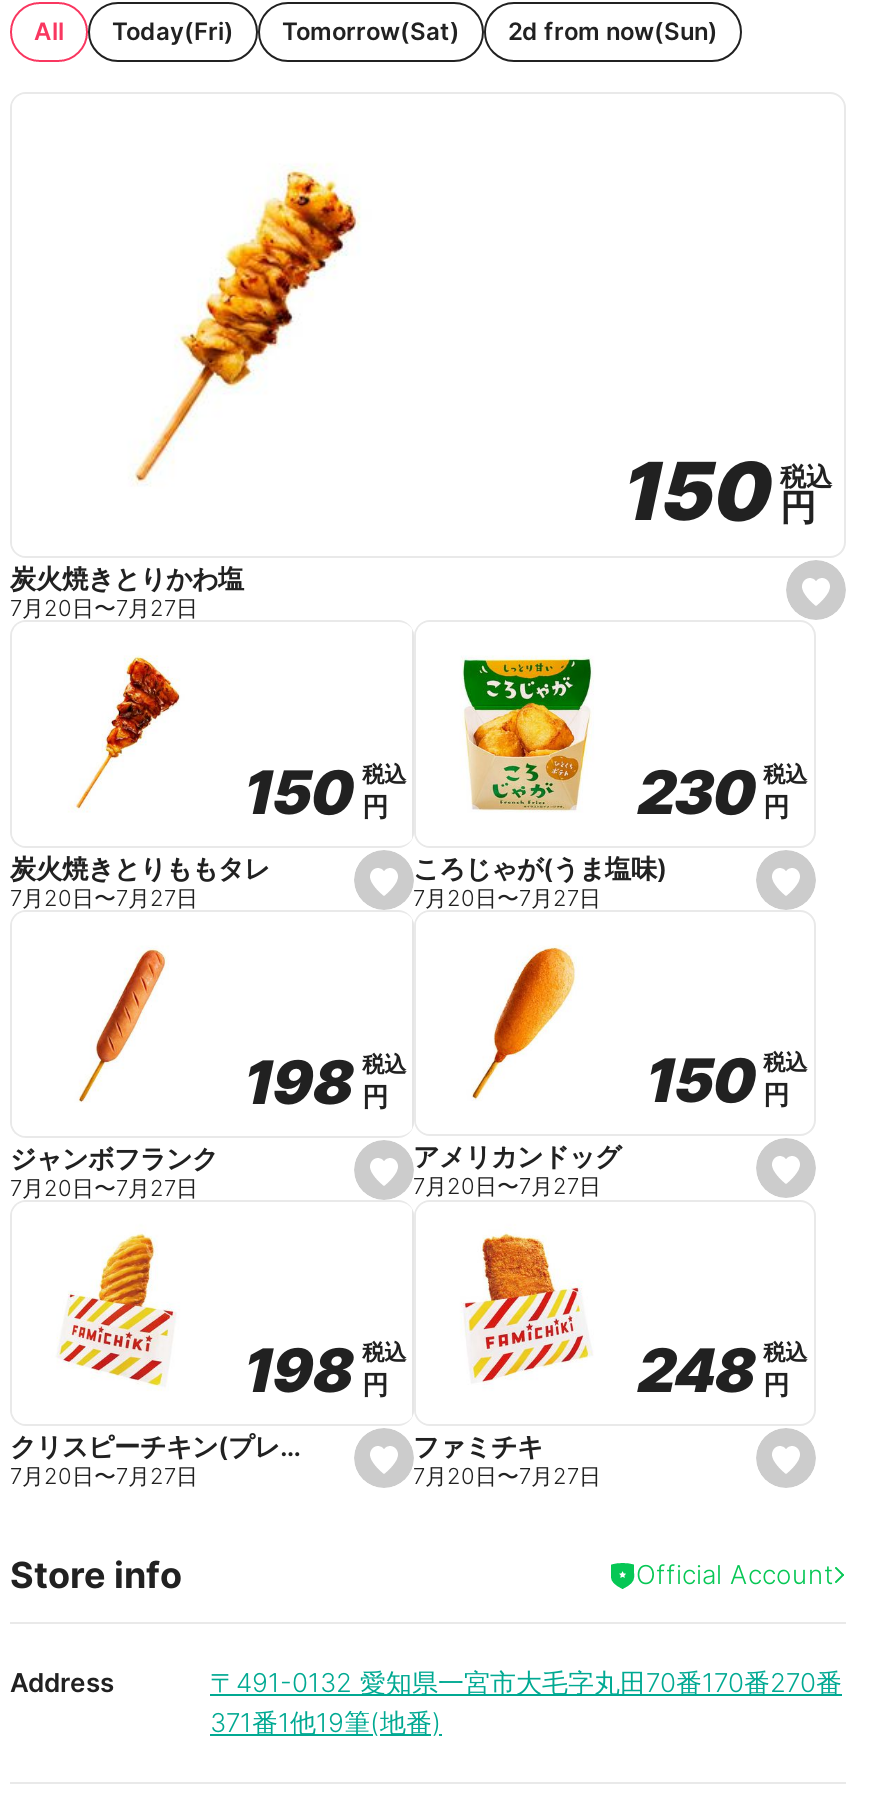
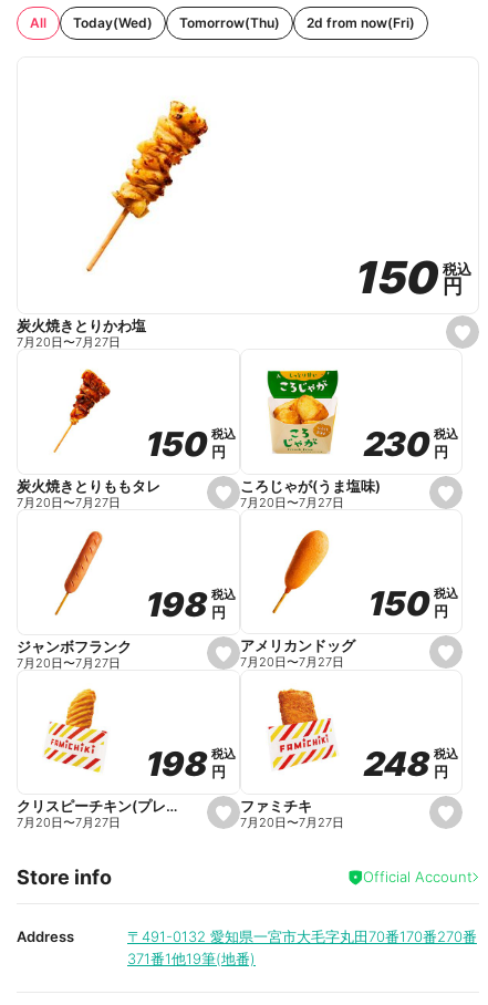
- Today(Fri)
- Tomorrow(Sat)
- 2d from now(Sun)
+ Today(Wed)
+ Tomorrow(Thu)
+ 2d from now(Fri)
